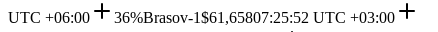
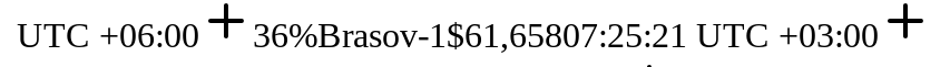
- UTC +06:00 36%Brasov-1 $61,65807:25:52 UTC +03:00
+ UTC +06:00 36%Brasov-1 $61,65807:25:21 UTC +03:00
